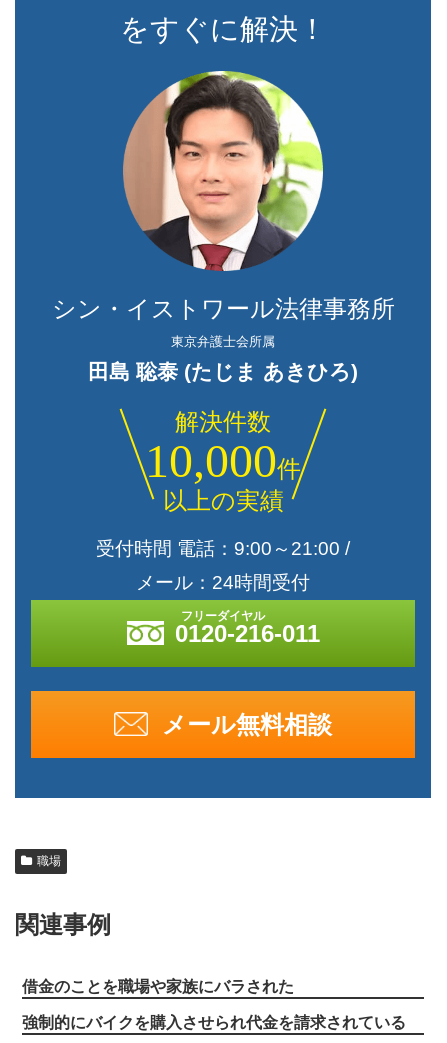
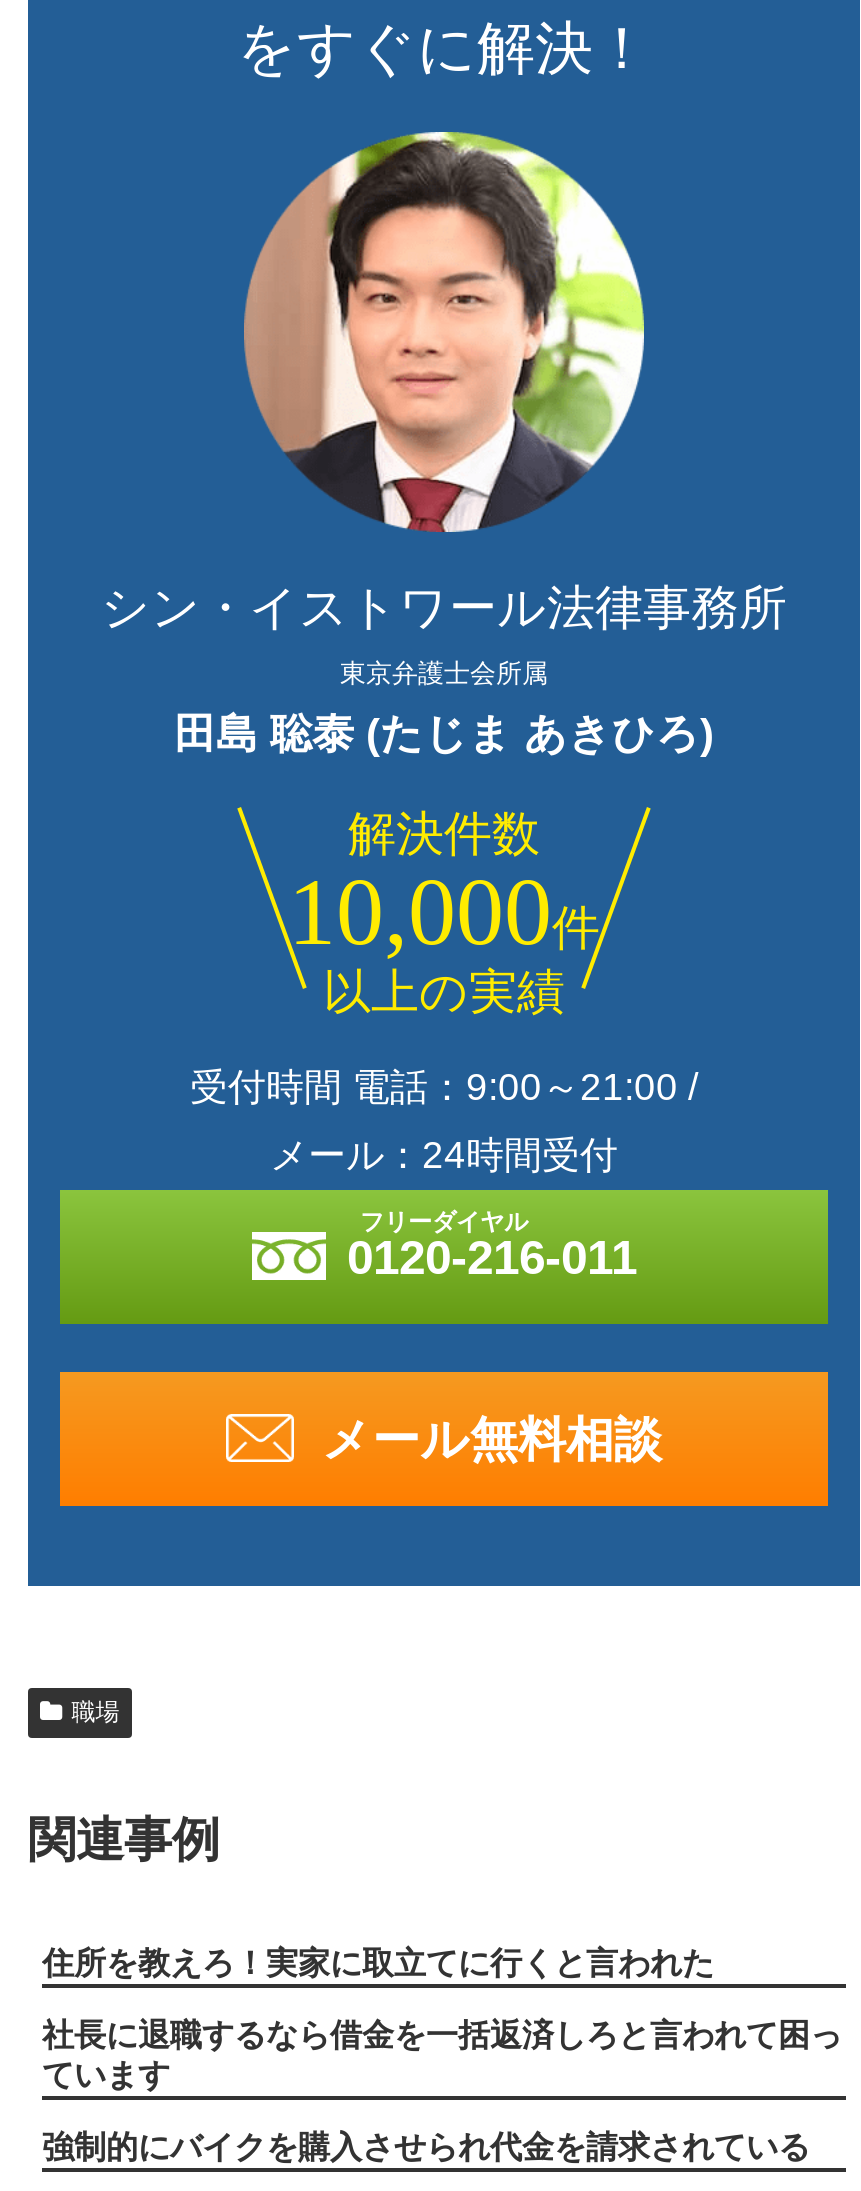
- 借金のことを職場や家族にバラされた
+ 住所を教えろ！実家に取立てに行くと言われた
+ 社長に退職するなら借金を一括返済しろと言われて困っ
+ ています
